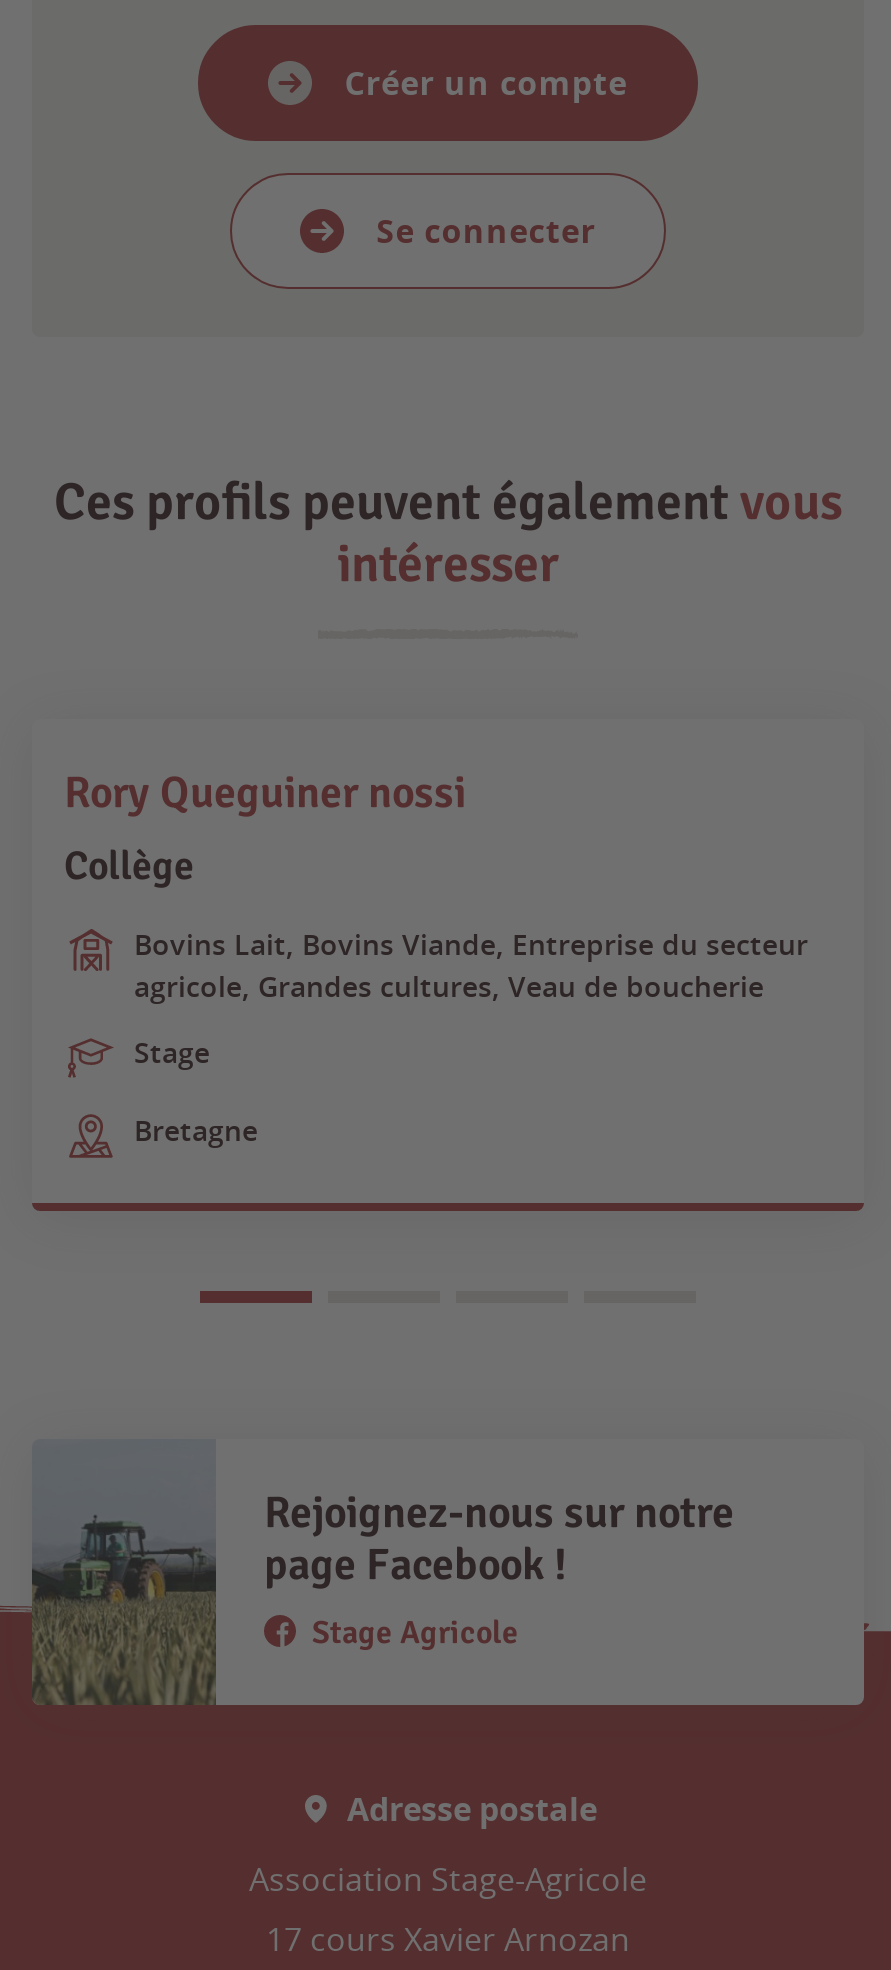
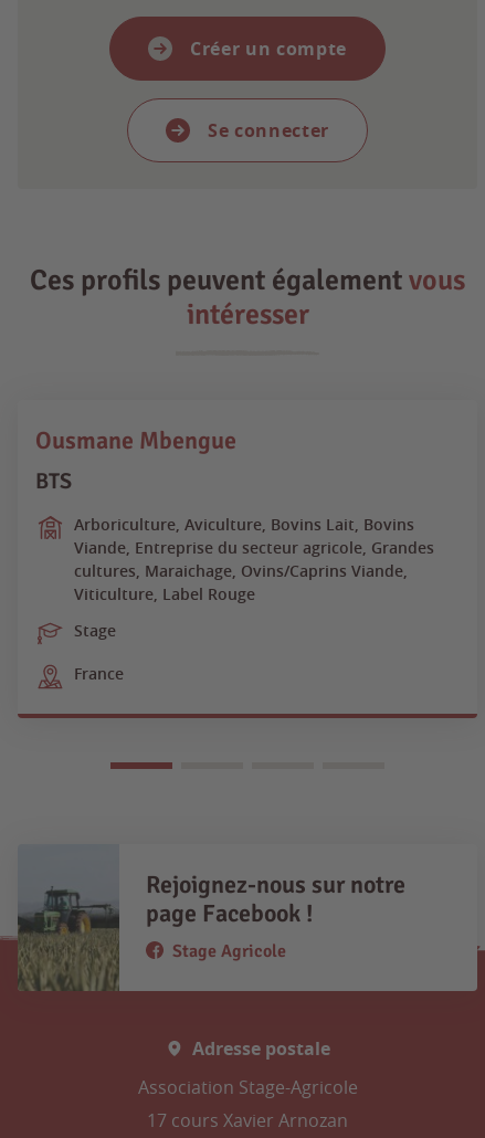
- Rory Queguiner nossi
- Collège
+ Ousmane Mbengue
+ BTS

- Bovins Lait, Bovins Viande, Entreprise du secteur
- agricole, Grandes cultures, Veau de boucherie
+ Arboriculture, Aviculture, Bovins Lait, Bovins
+ Viande, Entreprise du secteur agricole, Grandes
+ cultures, Maraichage, Ovins/Caprins Viande,
+ Viticulture, Label Rouge

- Bretagne
+ France
